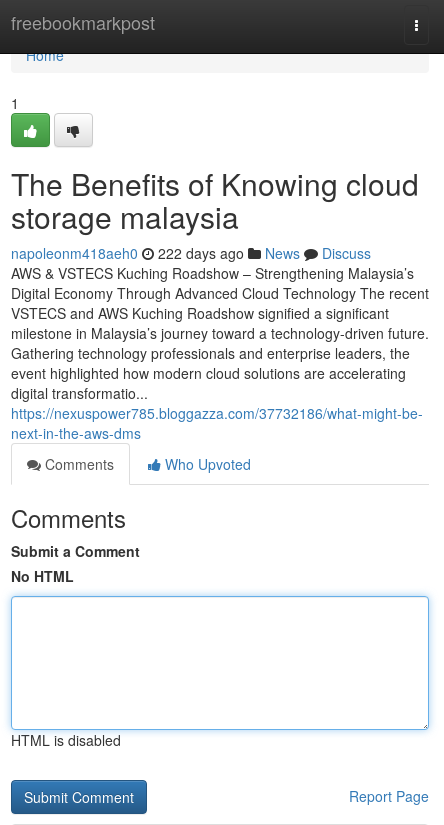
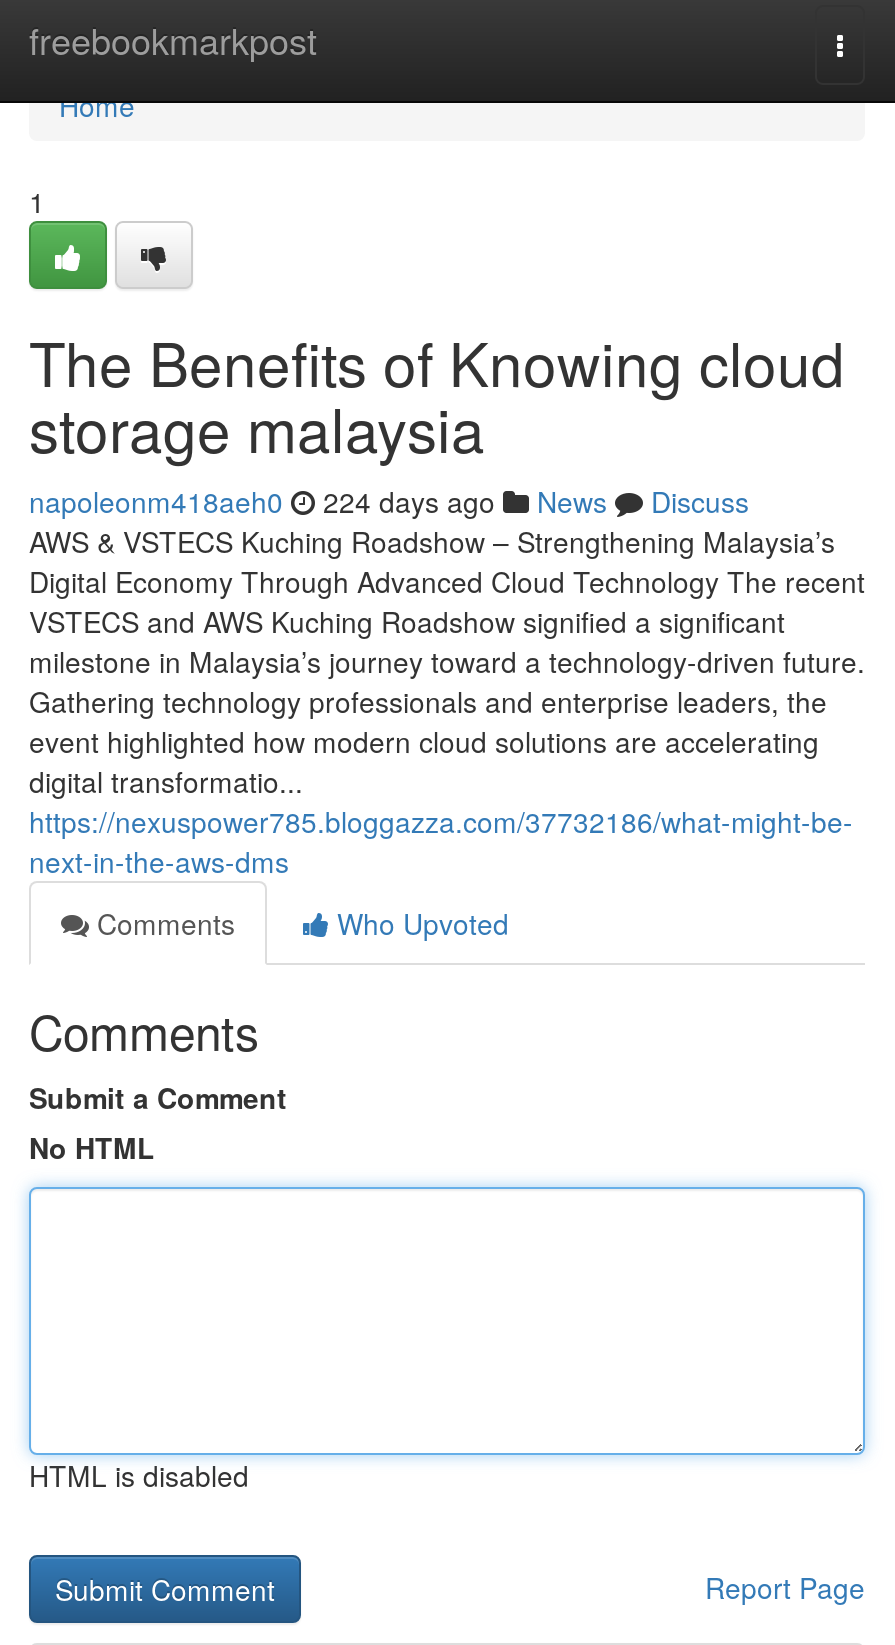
- napoleonm418aeh0 222 days ago News Discuss
+ napoleonm418aeh0 224 days ago News Discuss
